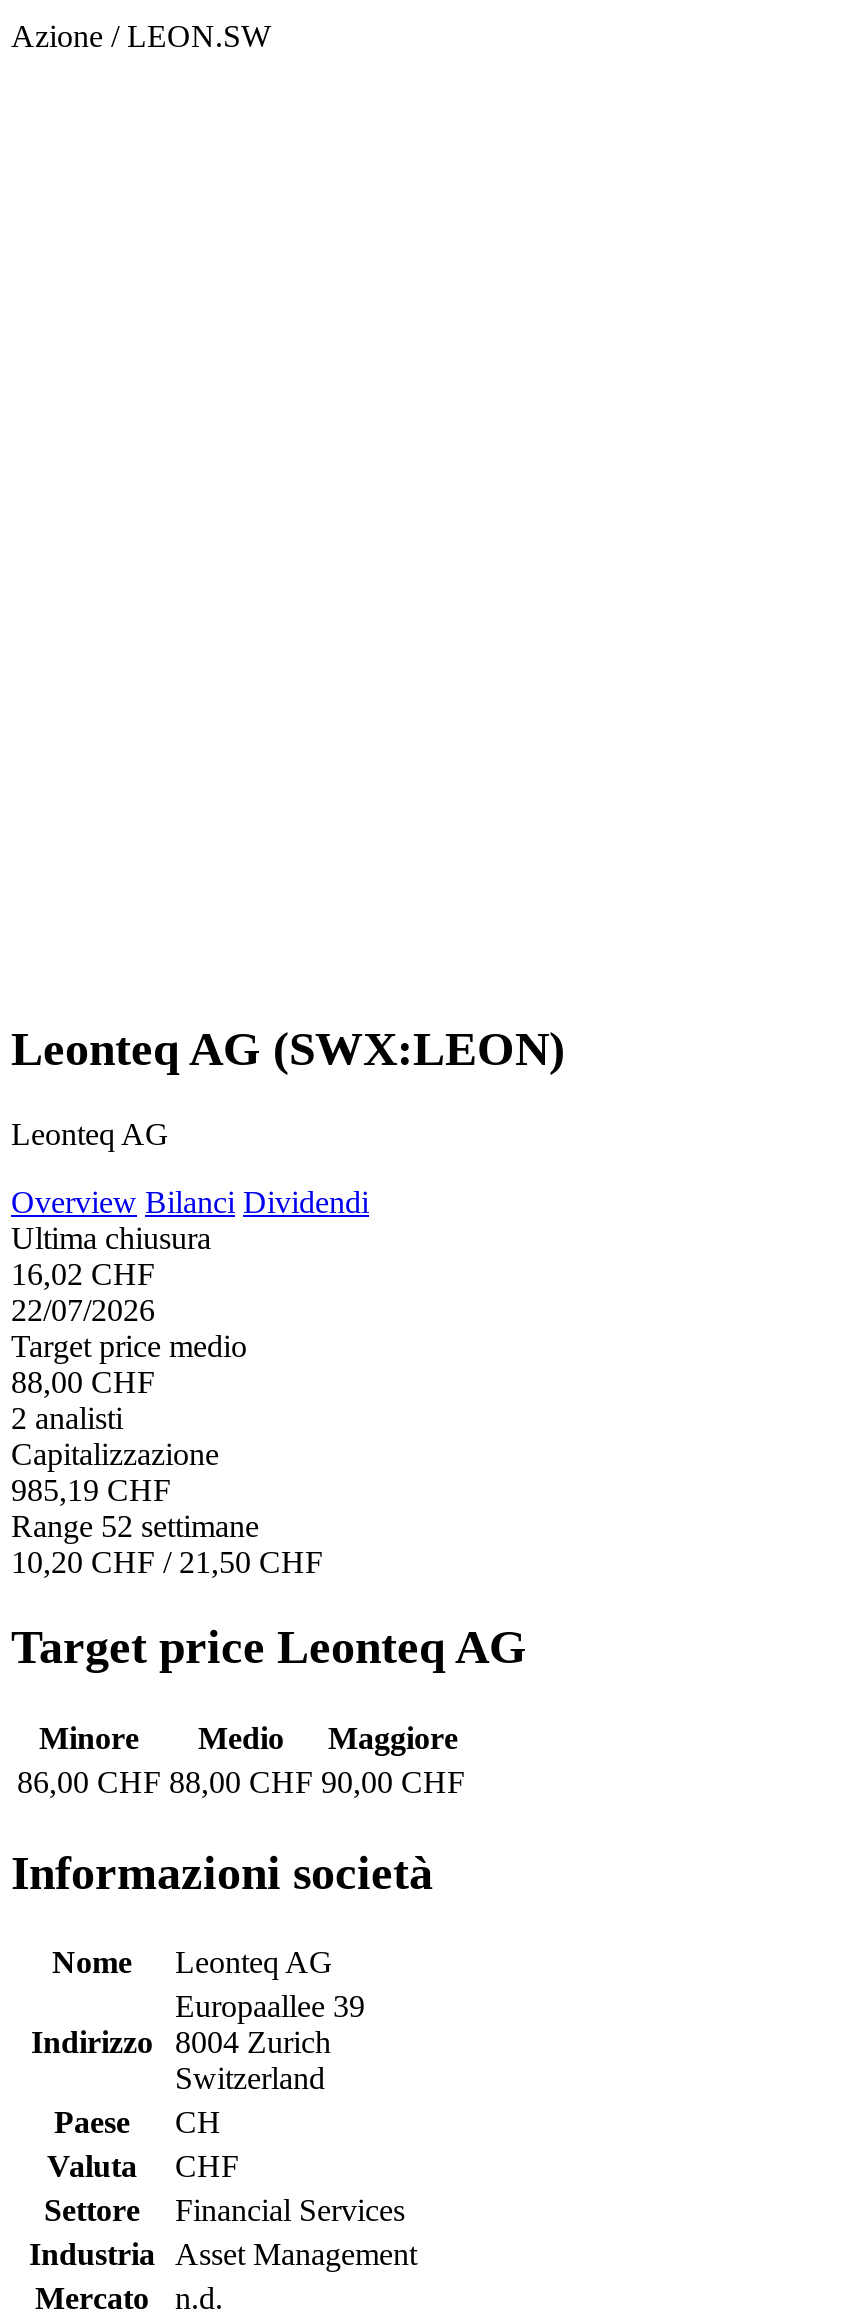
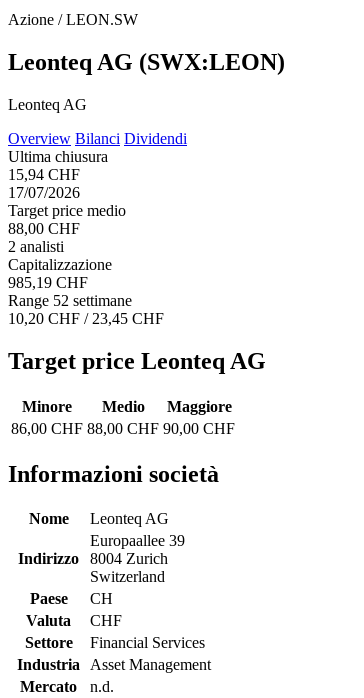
- 16,02 CHF
+ 15,94 CHF

- 22/07/2026
+ 17/07/2026

- 10,20 CHF / 21,50 CHF
+ 10,20 CHF / 23,45 CHF
